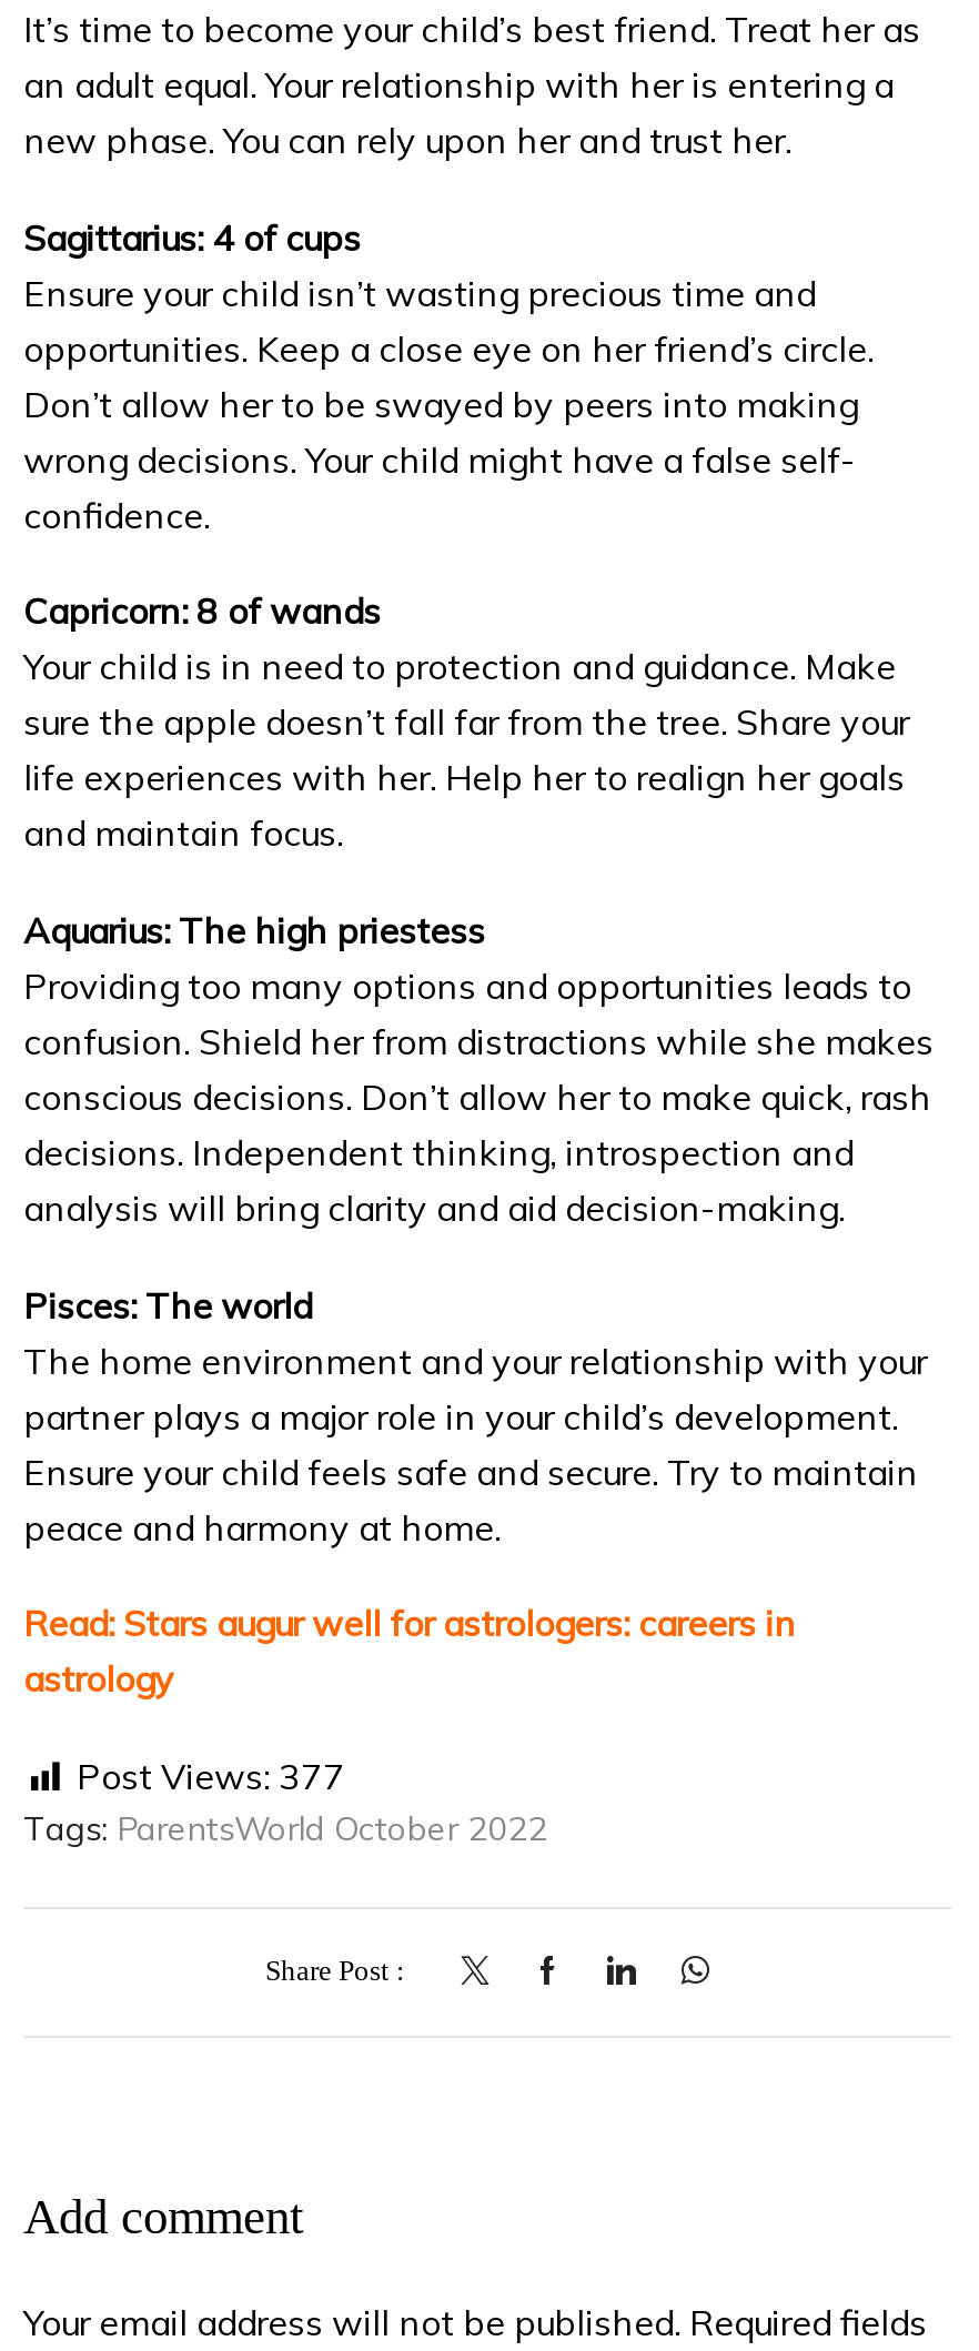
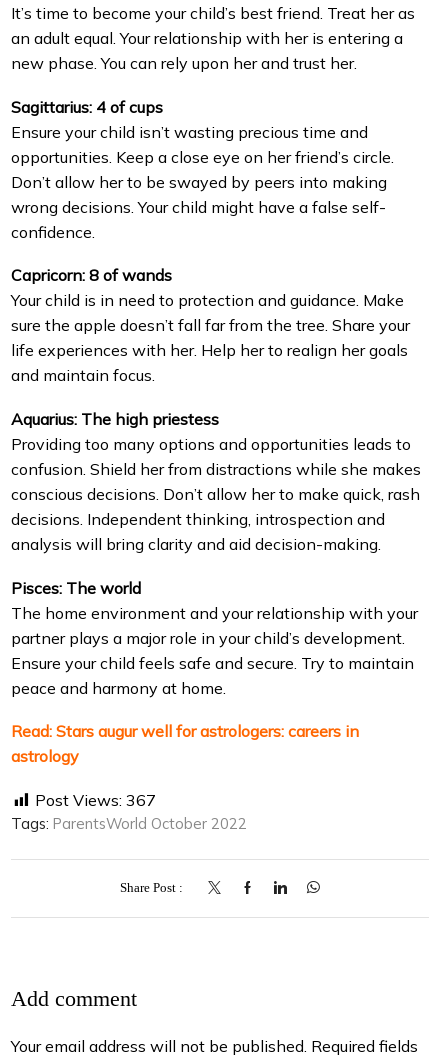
- Post Views: 377
+ Post Views: 367
